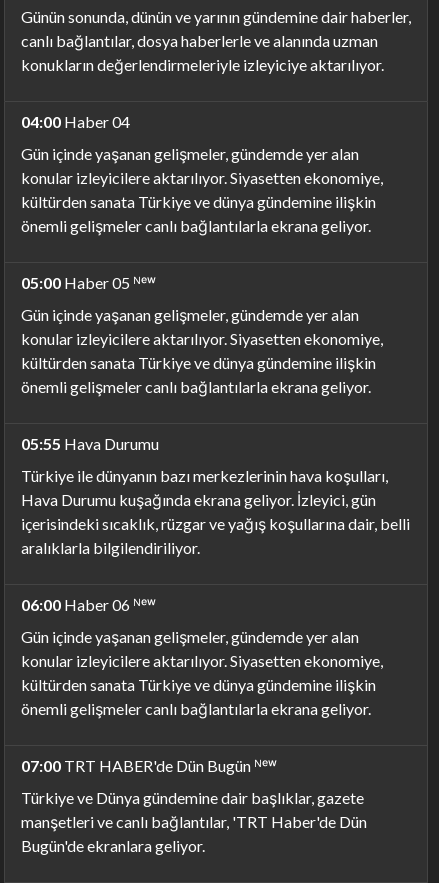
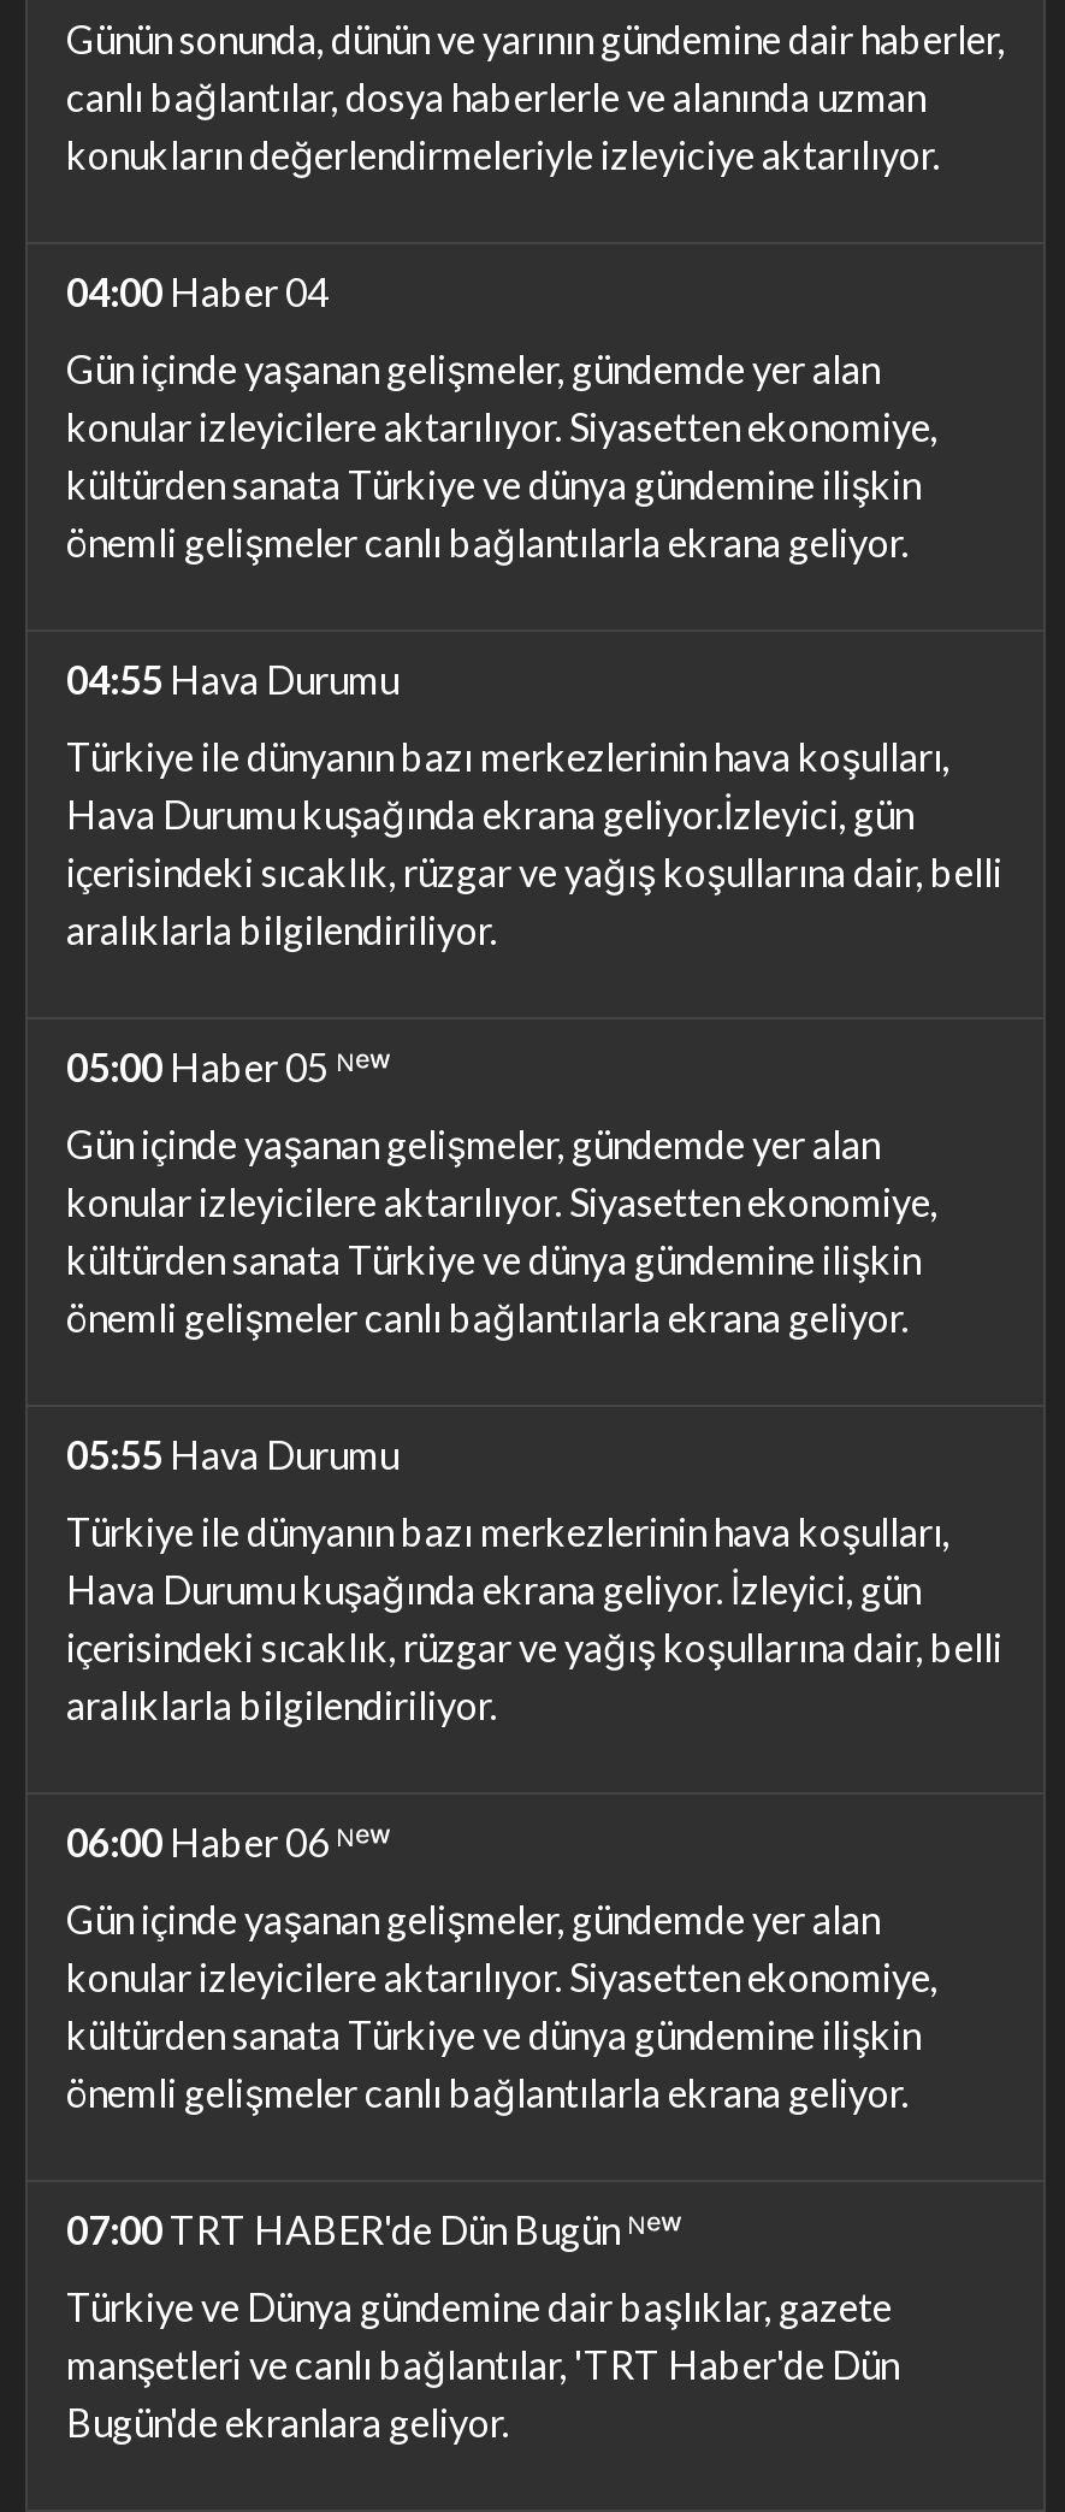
+ 04:55 Hava Durumu
+ Türkiye ile dünyanın bazı merkezlerinin hava koşulları,
+ Hava Durumu kuşağında ekrana geliyor.İzleyici, gün
+ içerisindeki sıcaklık, rüzgar ve yağış koşullarına dair, belli
+ aralıklarla bilgilendiriliyor.
